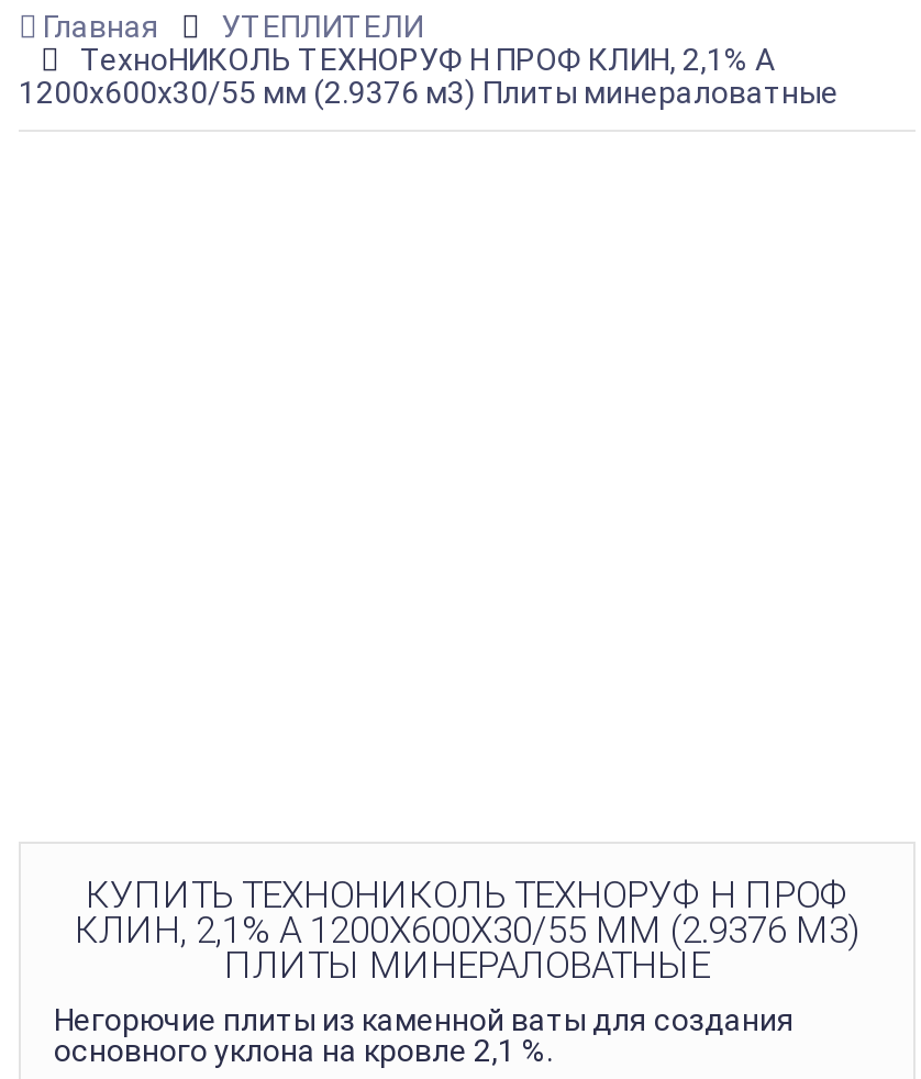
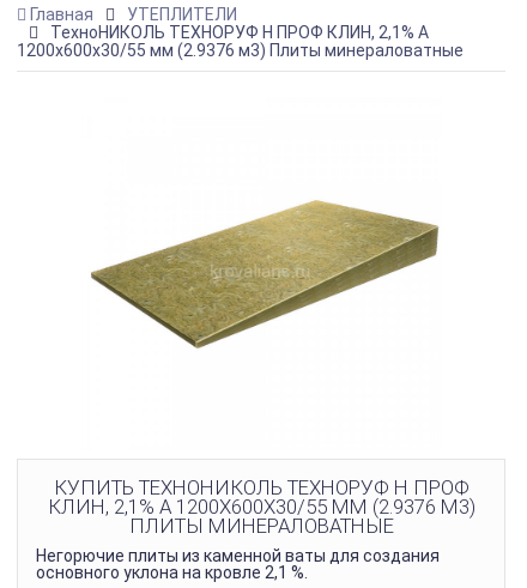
+ [image]
